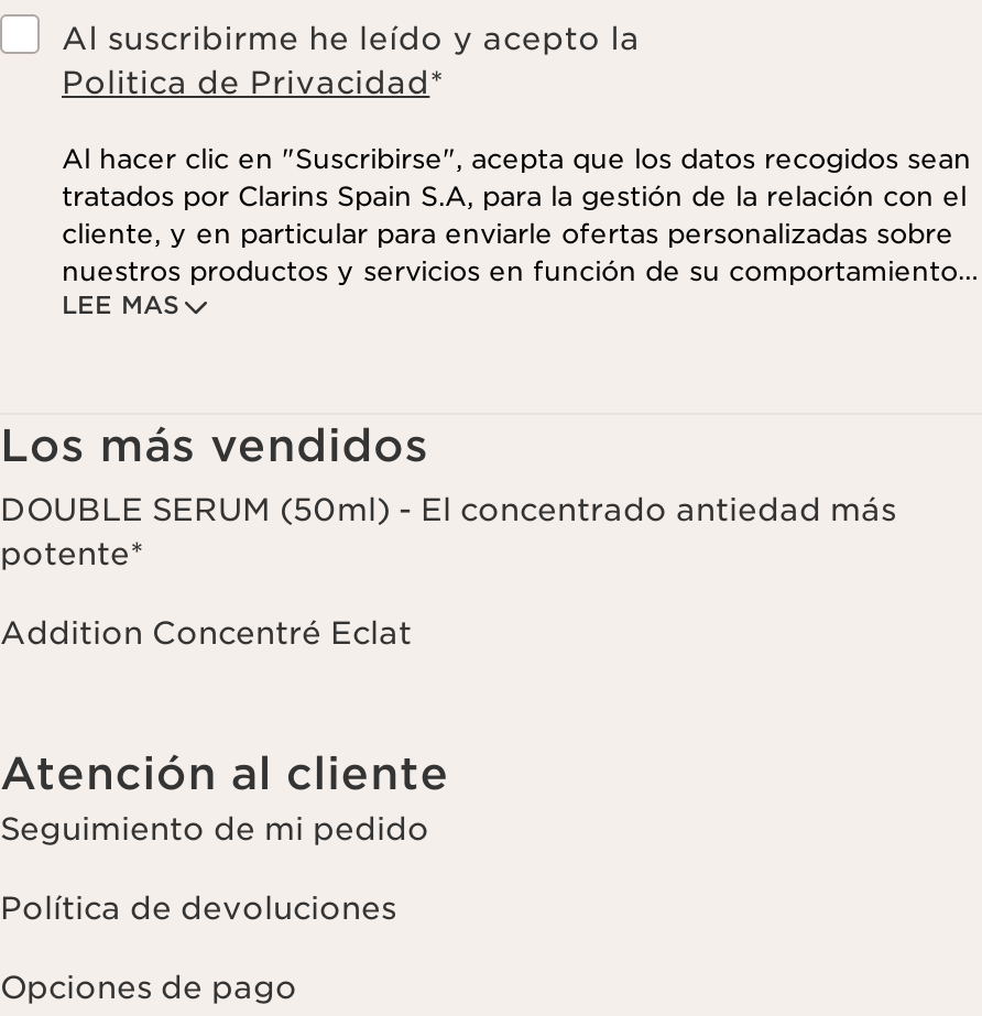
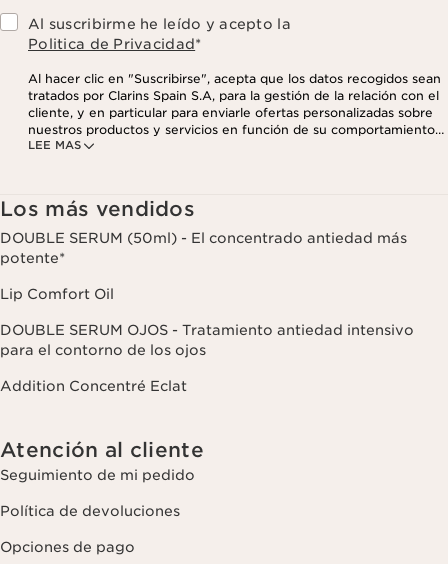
+ Lip Comfort Oil
+ DOUBLE SERUM OJOS - Tratamiento antiedad intensivo
+ para el contorno de los ojos
